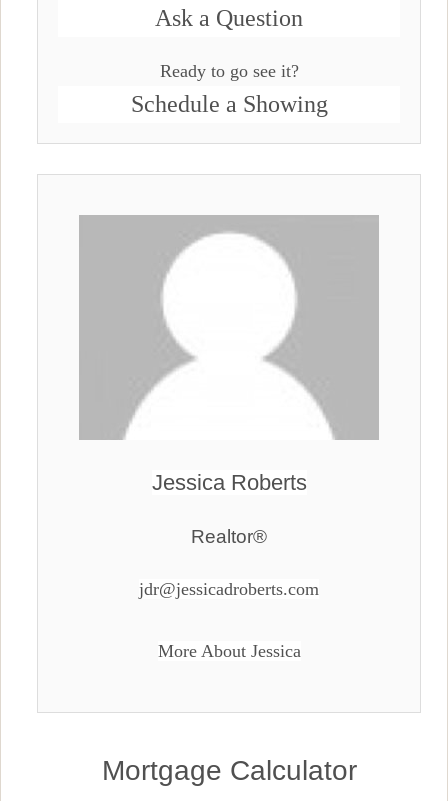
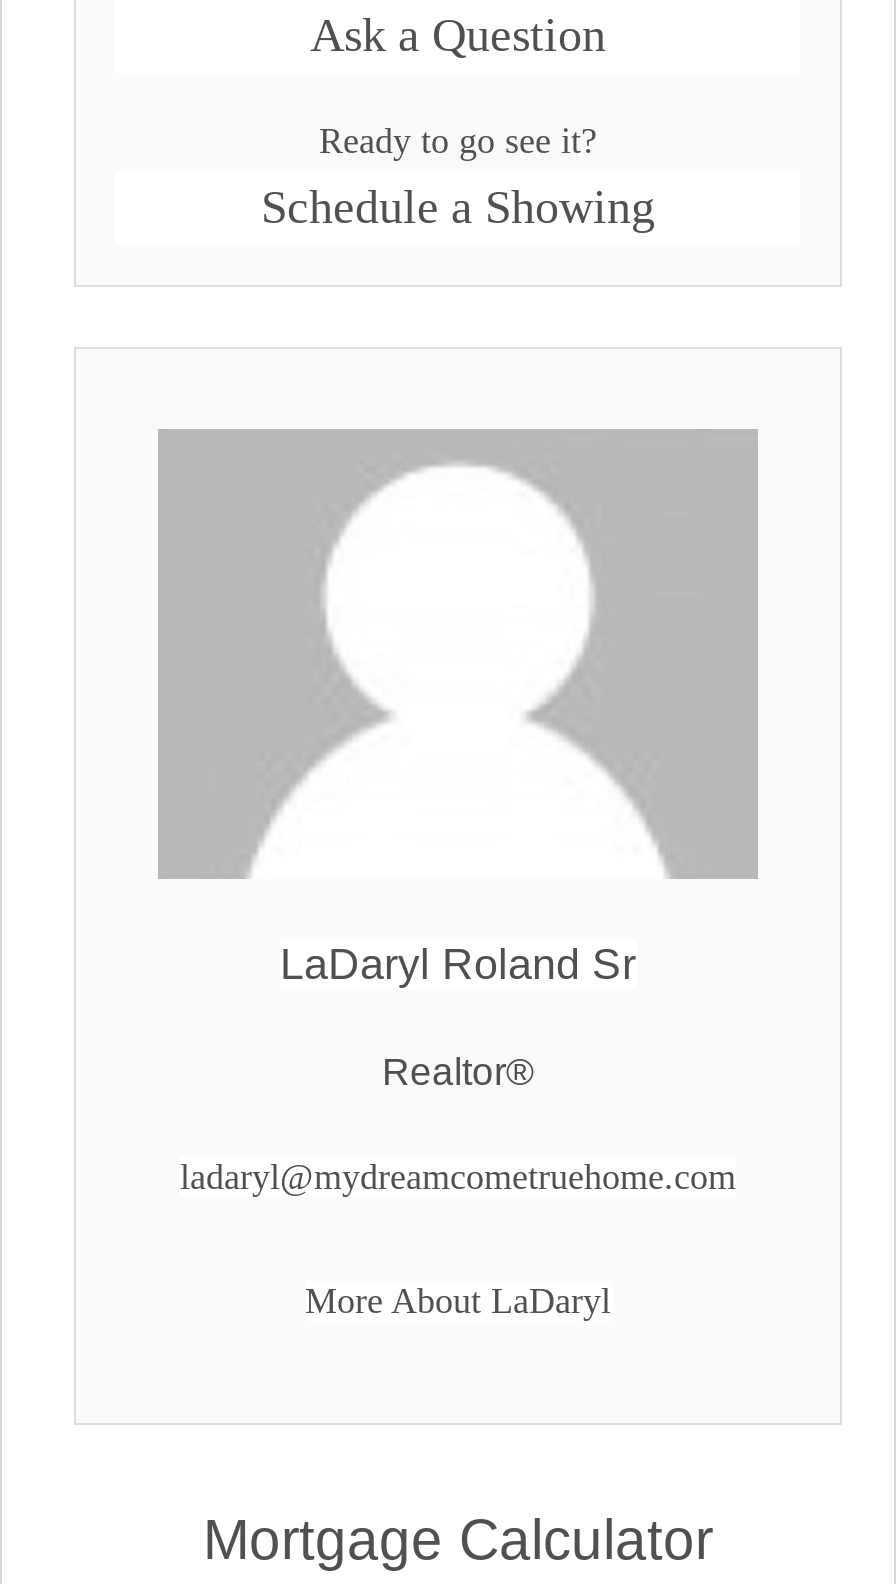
- Jessica Roberts
+ LaDaryl Roland Sr

- jdr@jessicadroberts.com
+ ladaryl@mydreamcometruehome.com

- More About Jessica
+ More About LaDaryl
